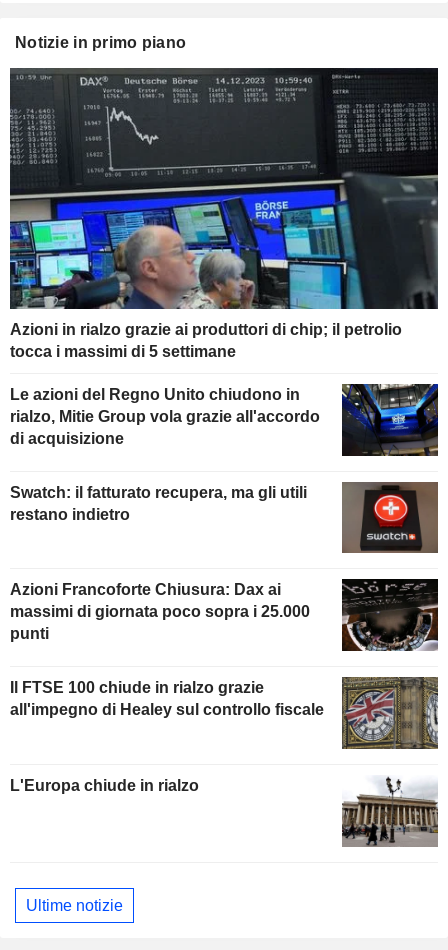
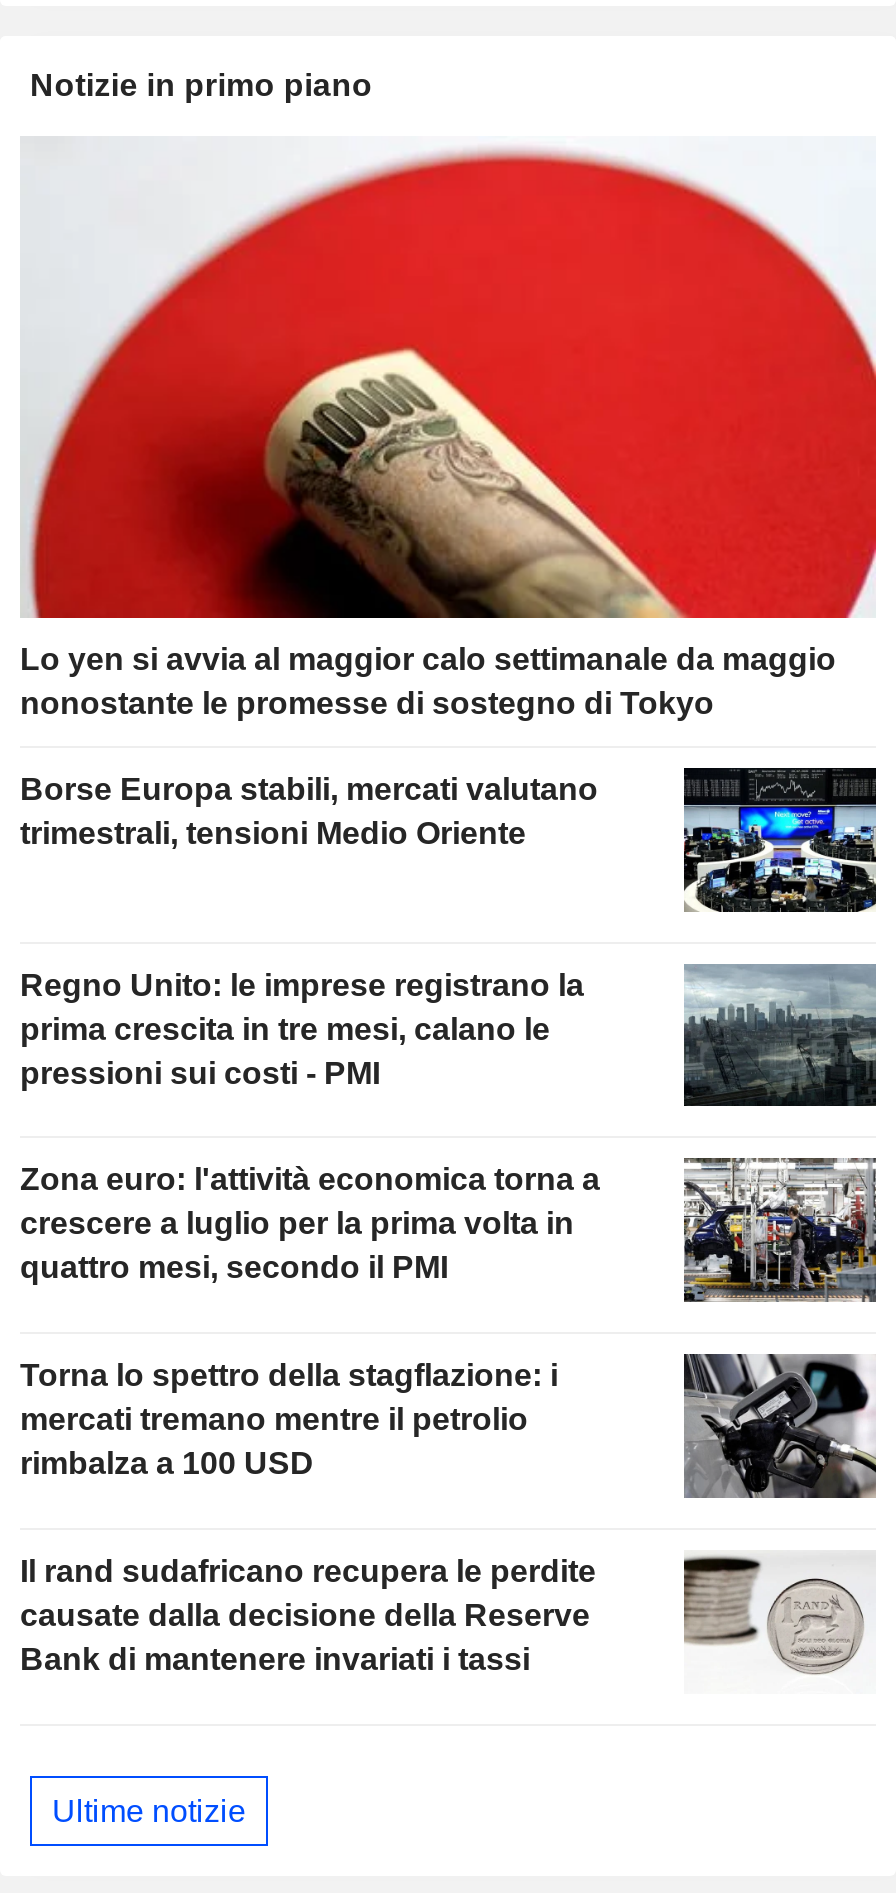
- [image]
- Azioni in rialzo grazie ai produttori di chip; il petrolio
- tocca i massimi di 5 settimane
+ [image]
+ Lo yen si avvia al maggior calo settimanale da maggio
+ nonostante le promesse di sostegno di Tokyo

- Le azioni del Regno Unito chiudono in
- rialzo, Mitie Group vola grazie all'accordo
- di acquisizione
+ Borse Europa stabili, mercati valutano
+ trimestrali, tensioni Medio Oriente

- [image]
+ [image]

- Swatch: il fatturato recupera, ma gli utili
- restano indietro
+ Regno Unito: le imprese registrano la
+ prima crescita in tre mesi, calano le
+ pressioni sui costi - PMI

- [image]
+ [image]

- Azioni Francoforte Chiusura: Dax ai
- massimi di giornata poco sopra i 25.000
- punti
+ Zona euro: l'attività economica torna a
+ crescere a luglio per la prima volta in
+ quattro mesi, secondo il PMI

- [image]
+ [image]

- Il FTSE 100 chiude in rialzo grazie
- all'impegno di Healey sul controllo fiscale
+ Torna lo spettro della stagflazione: i
+ mercati tremano mentre il petrolio
+ rimbalza a 100 USD

- [image]
+ [image]

- L'Europa chiude in rialzo
+ Il rand sudafricano recupera le perdite
+ causate dalla decisione della Reserve
+ Bank di mantenere invariati i tassi

- [image]
+ [image]
